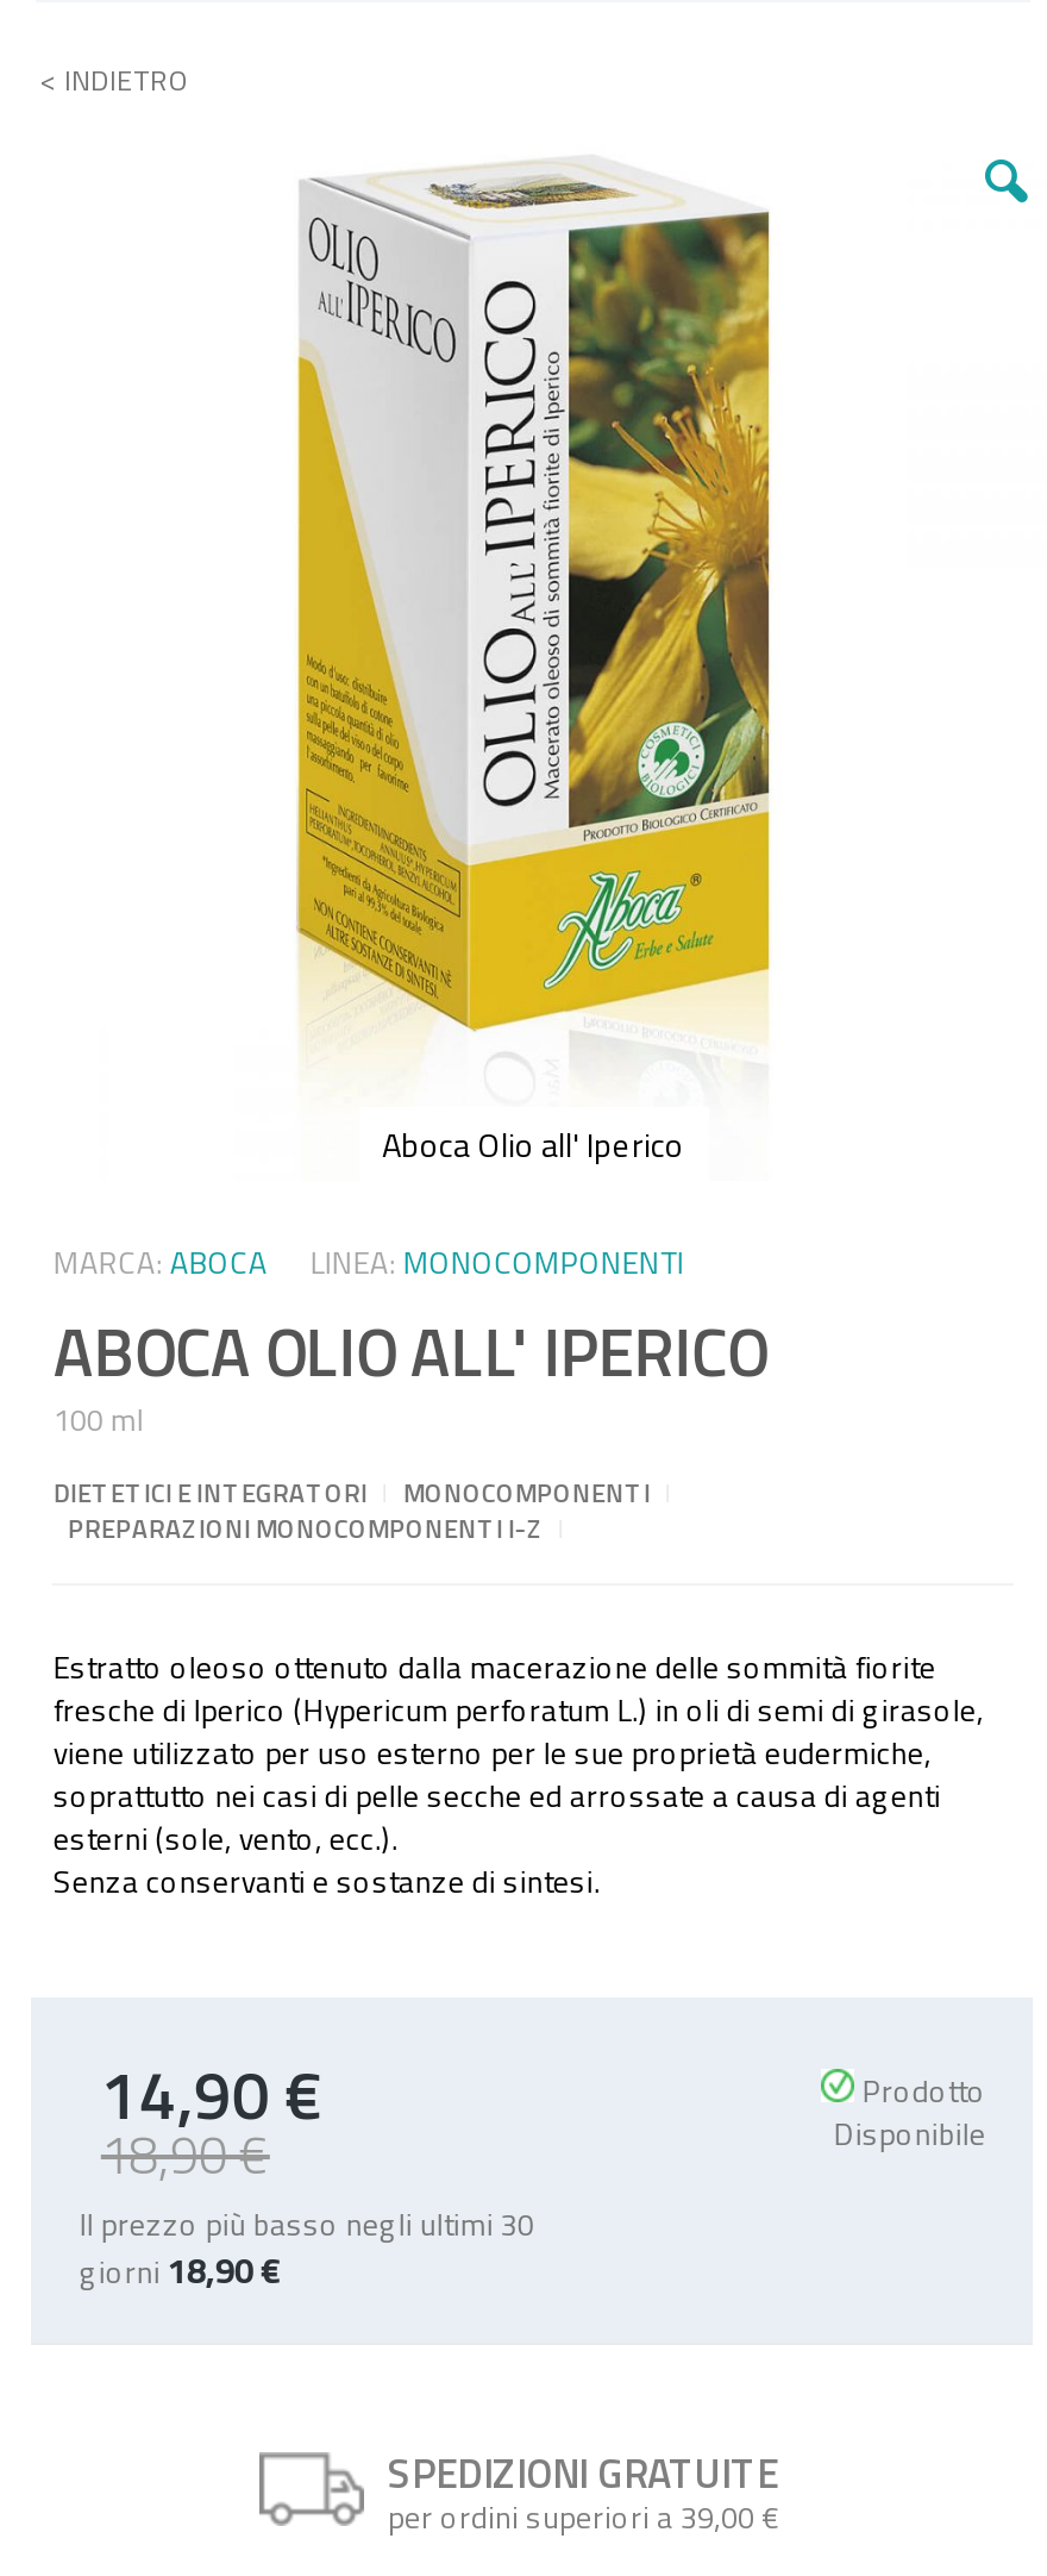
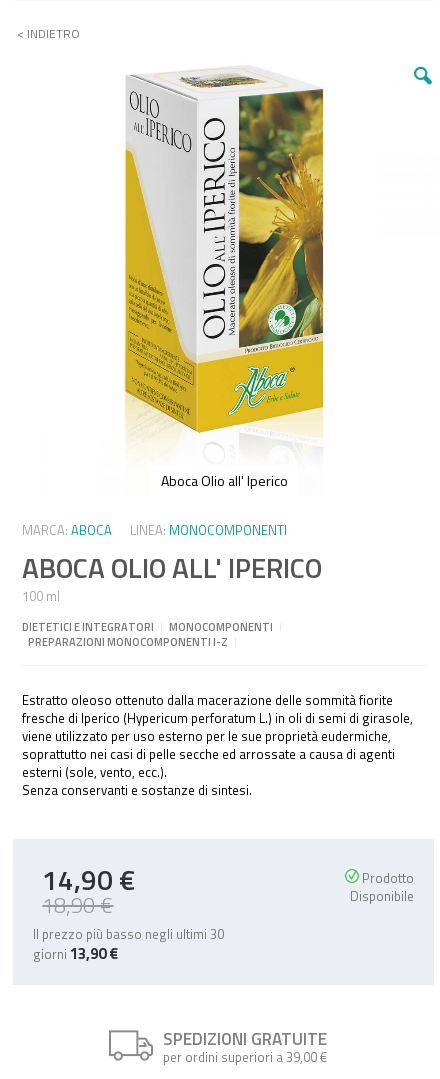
- giorni 18,90 €
+ giorni 13,90 €
